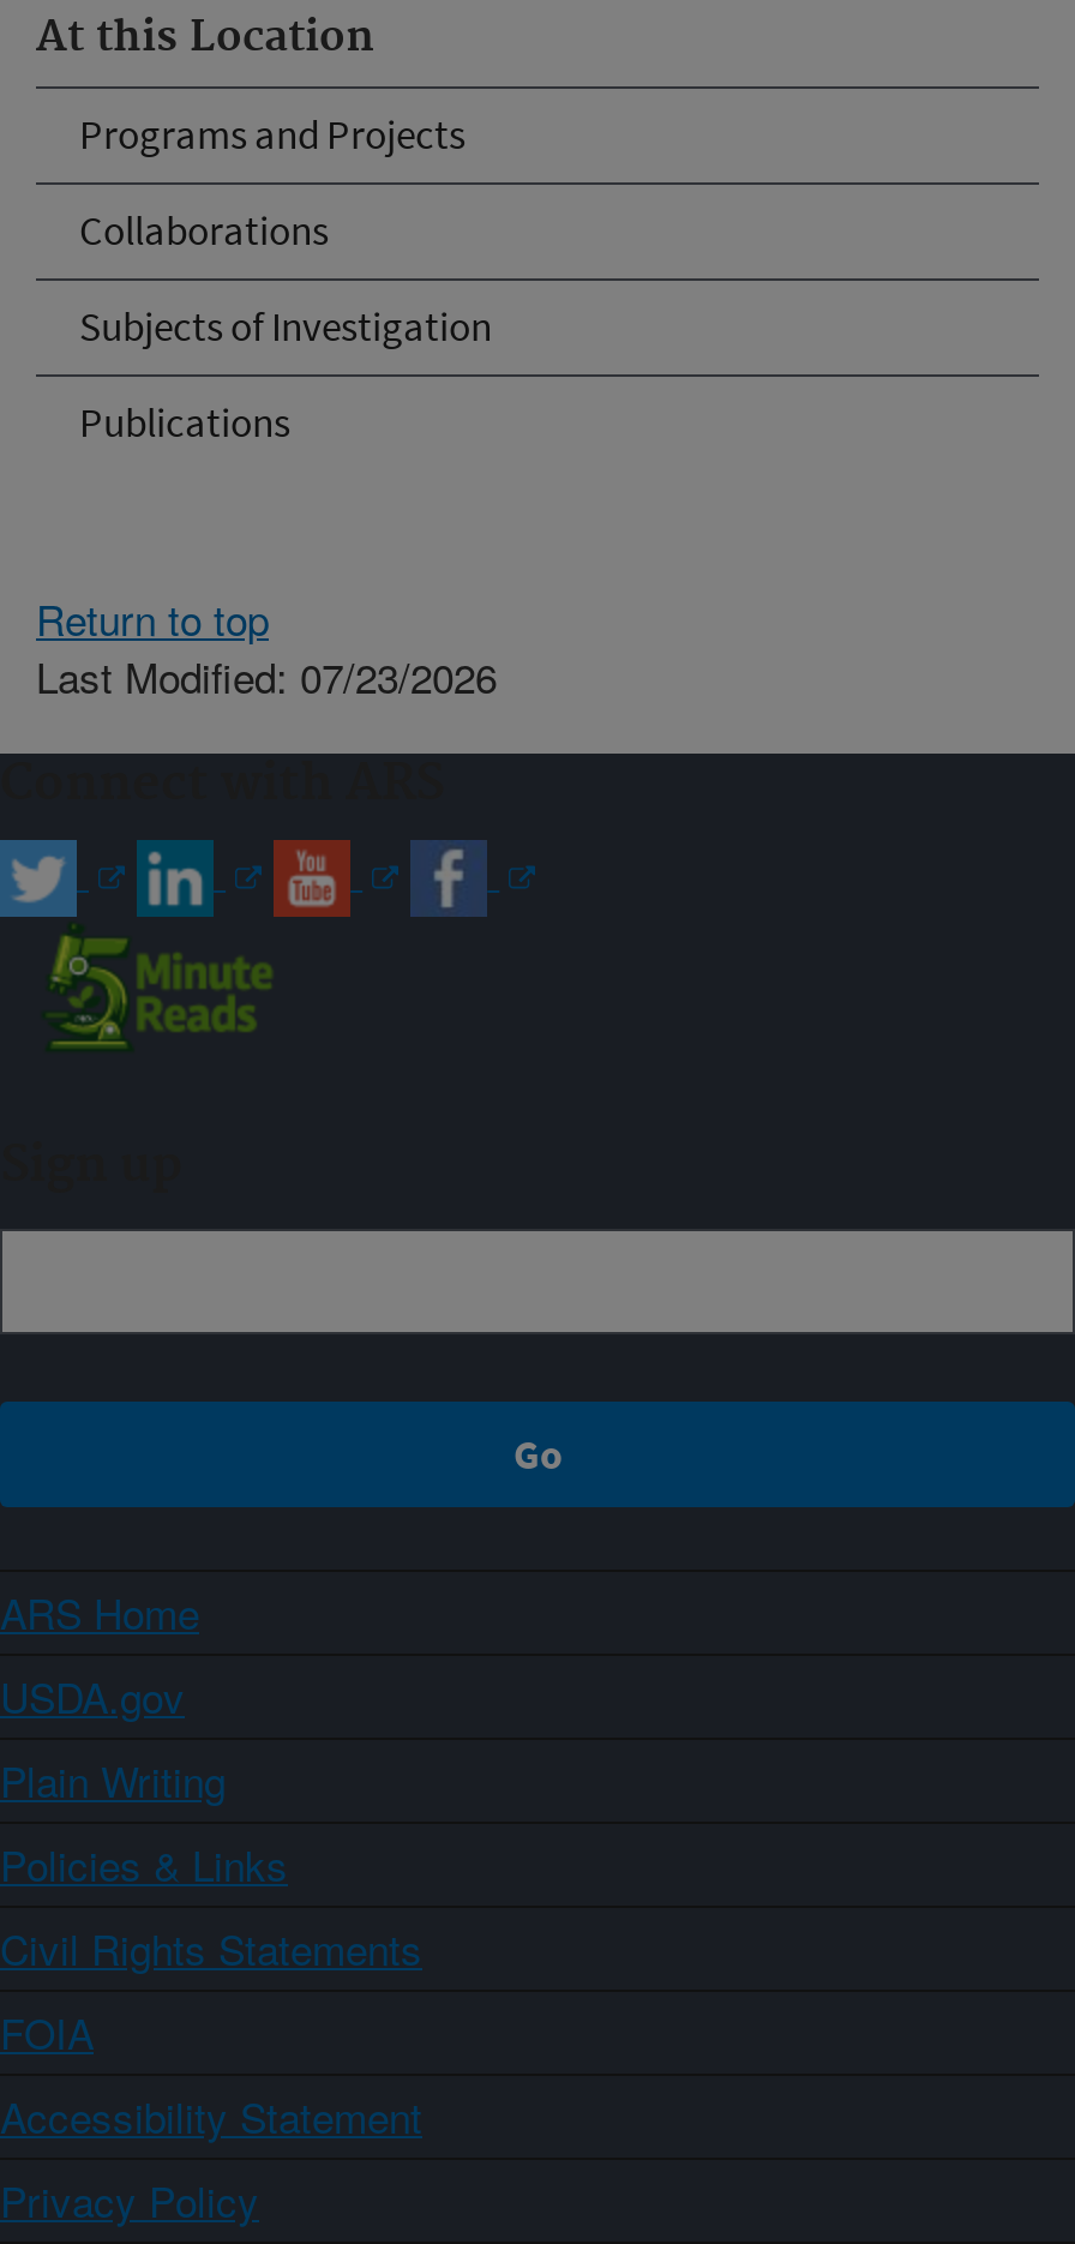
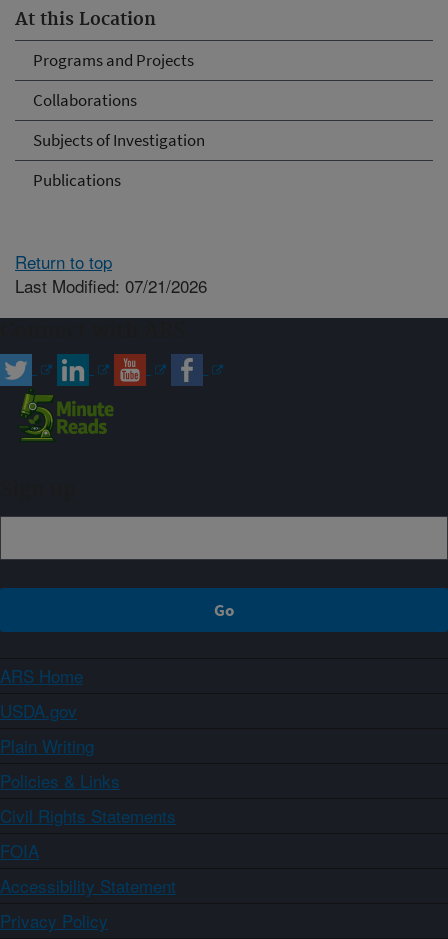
- Last Modified: 07/23/2026
+ Last Modified: 07/21/2026
